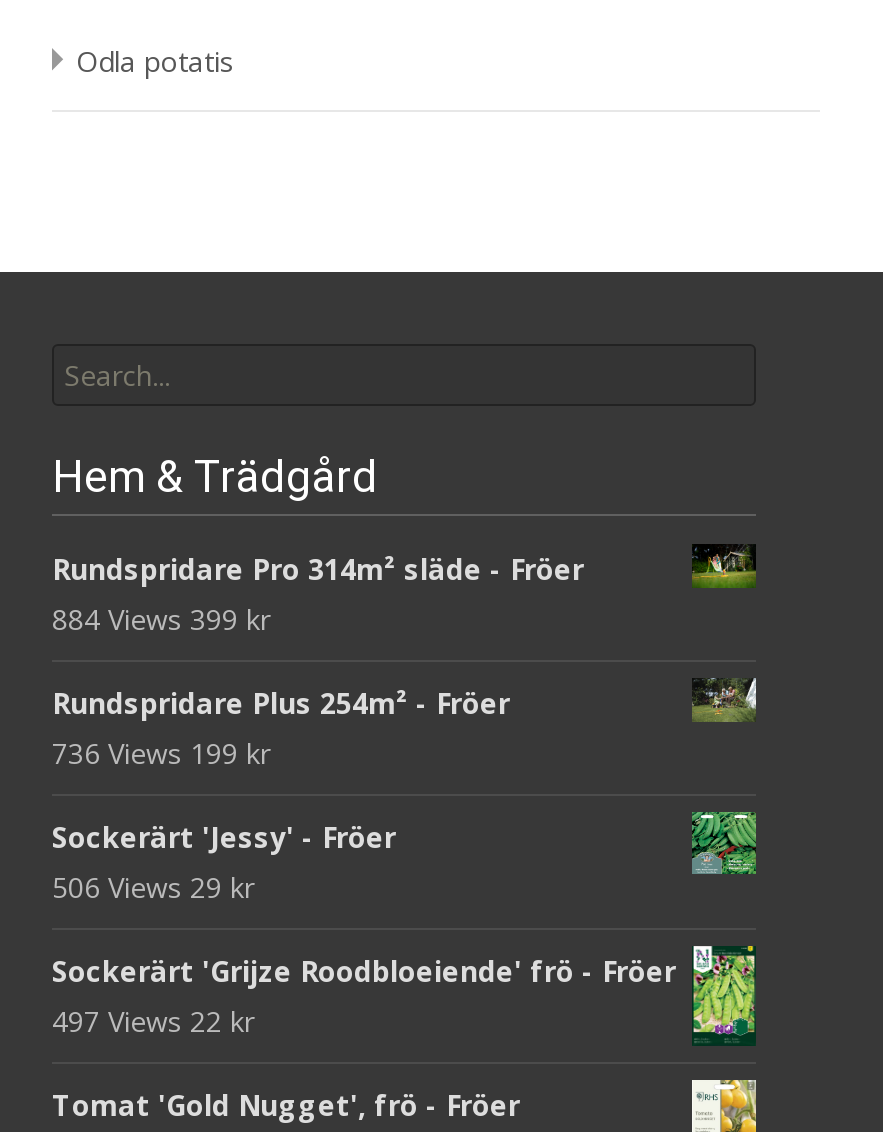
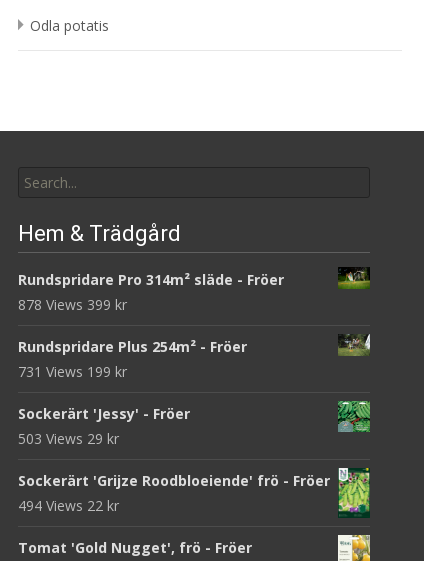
- 884 Views 399 kr
+ 878 Views 399 kr

- 736 Views 199 kr
+ 731 Views 199 kr

- 506 Views 29 kr
+ 503 Views 29 kr

- 497 Views 22 kr
+ 494 Views 22 kr
